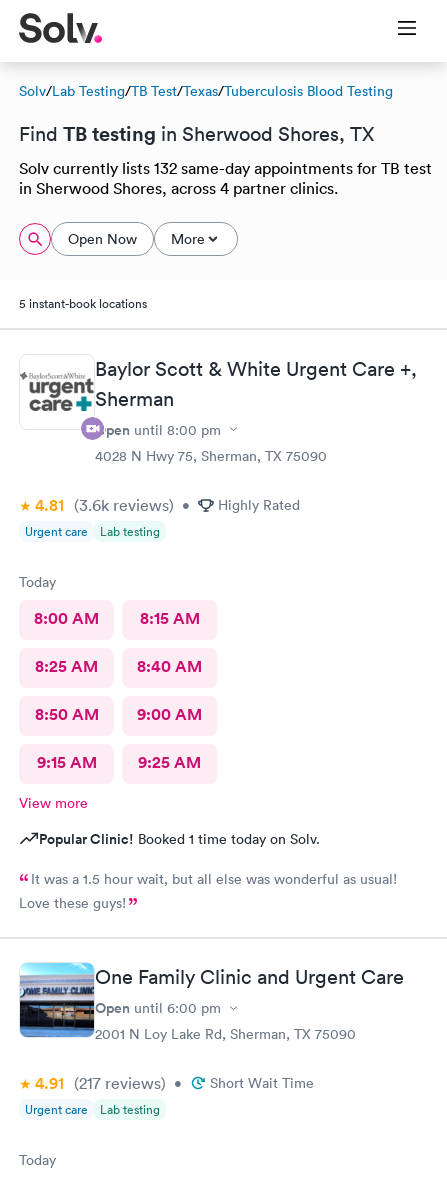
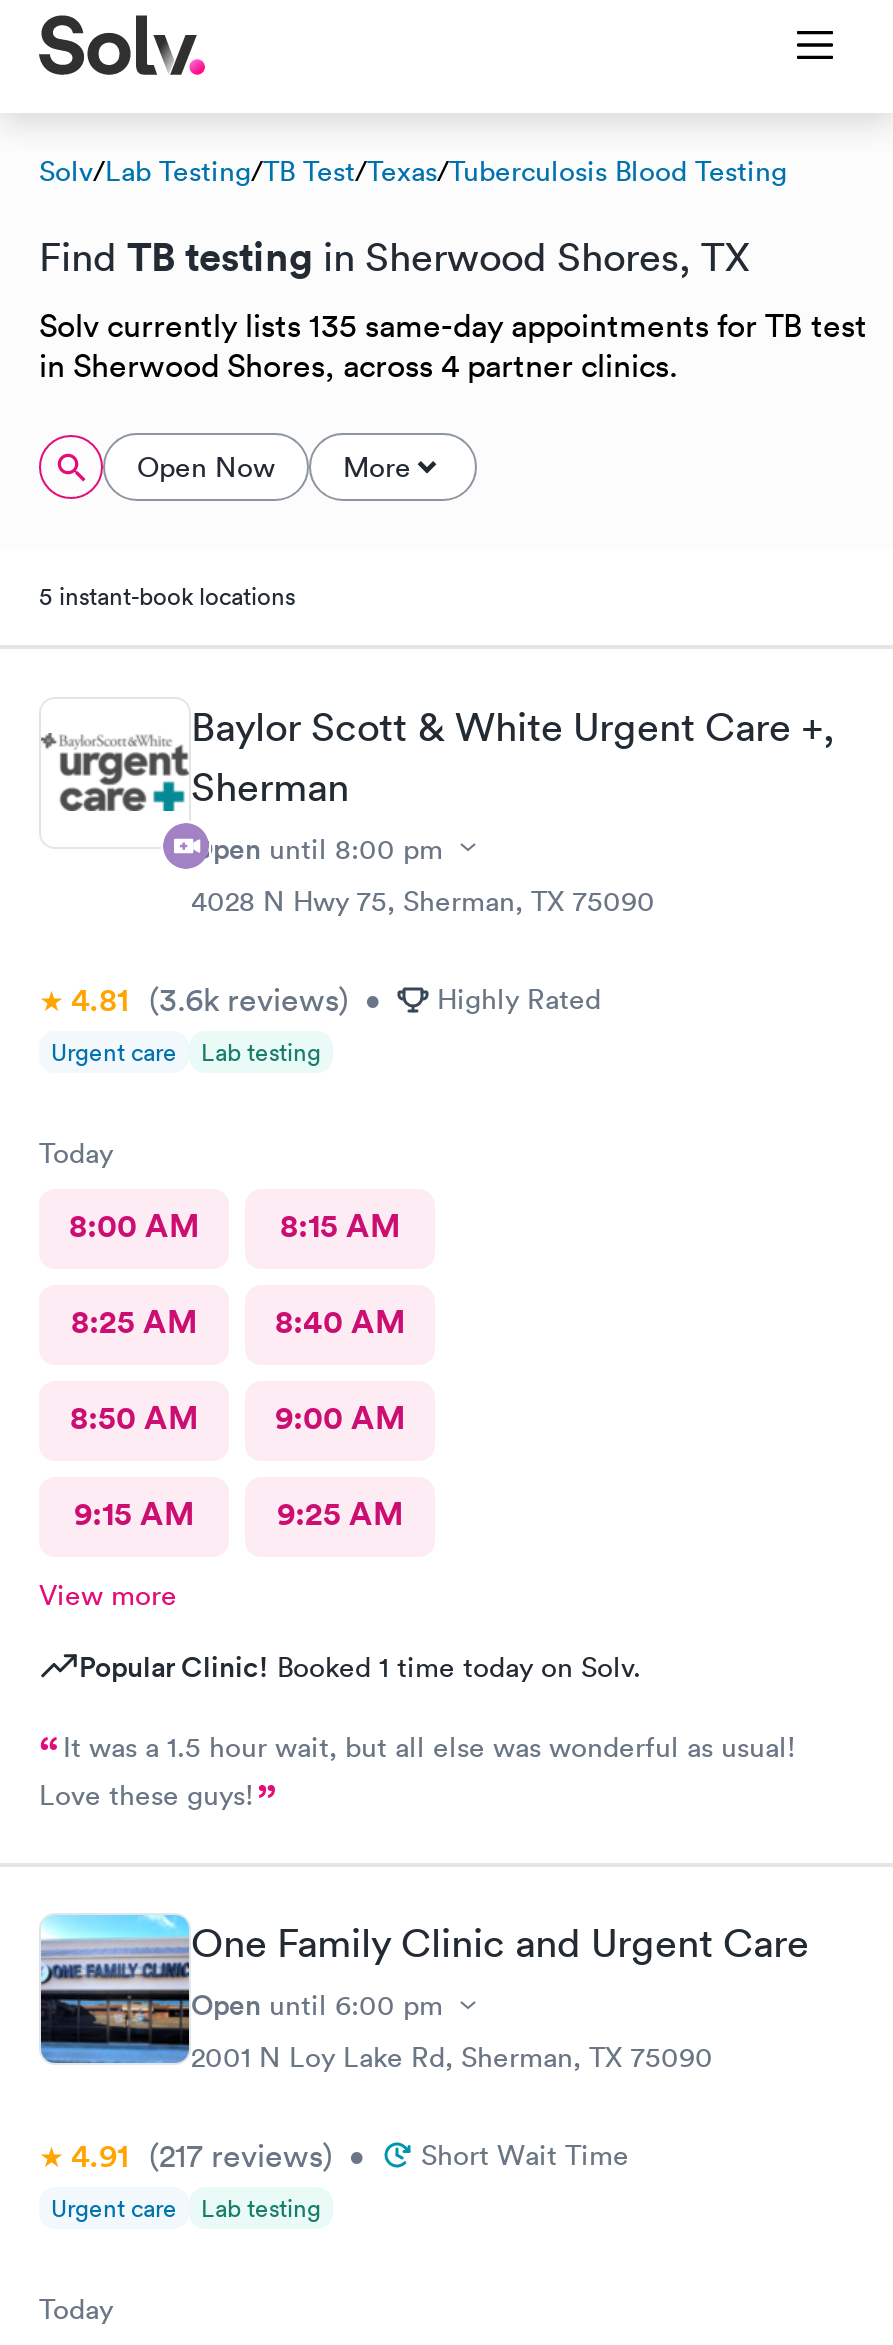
- Solv currently lists 132 same-day appointments for TB test
+ Solv currently lists 135 same-day appointments for TB test
